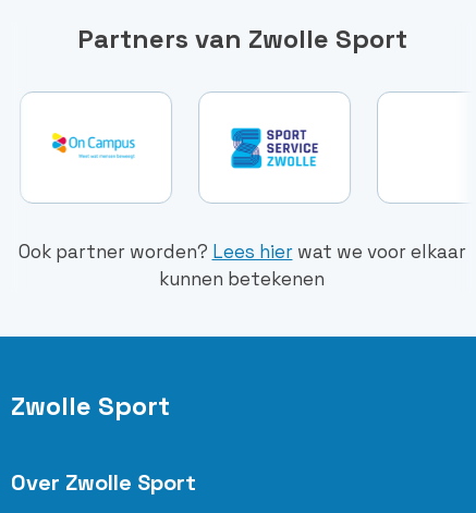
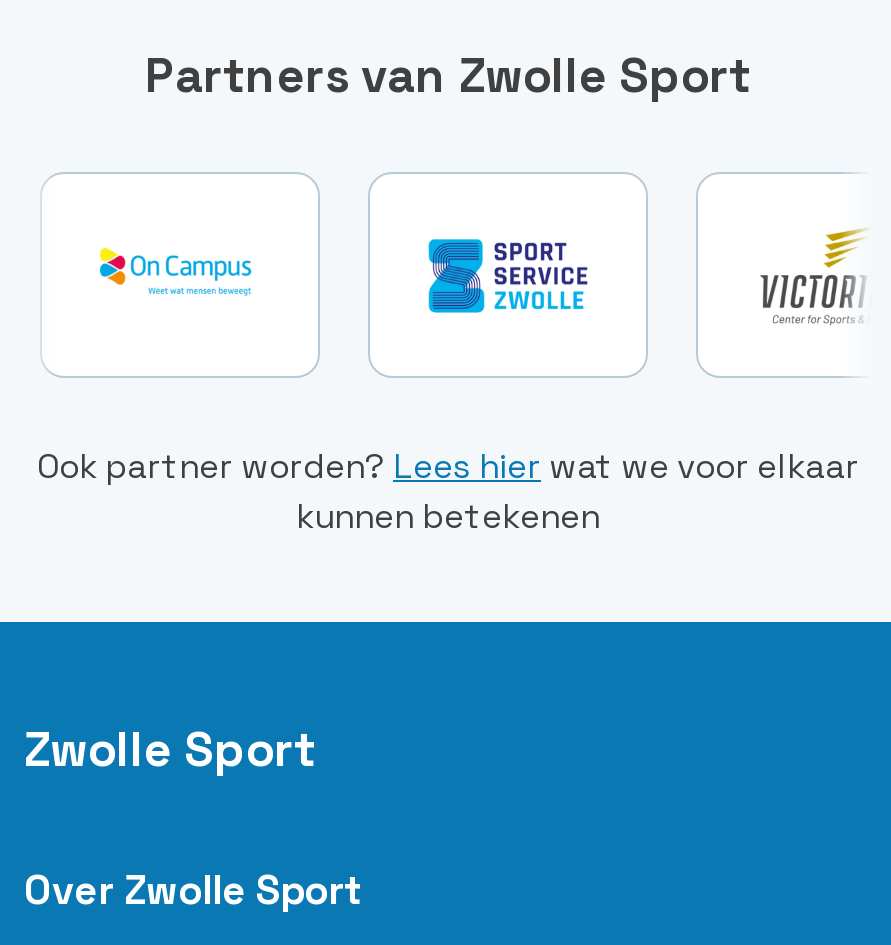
+ [image]
